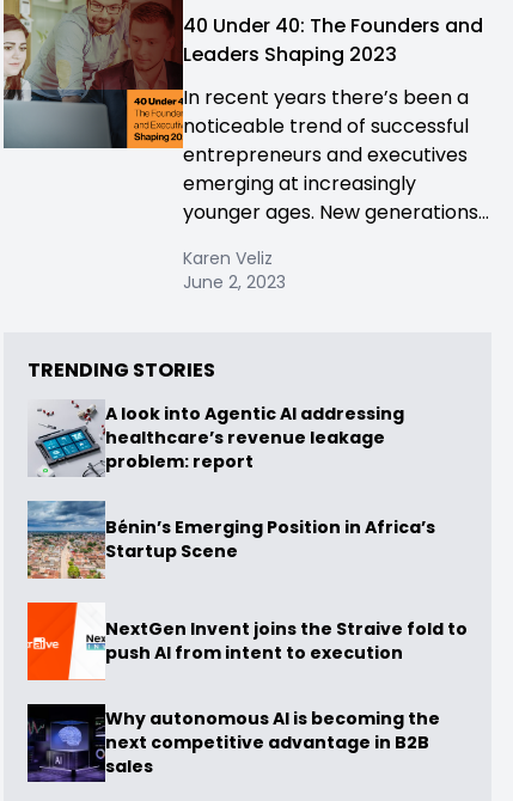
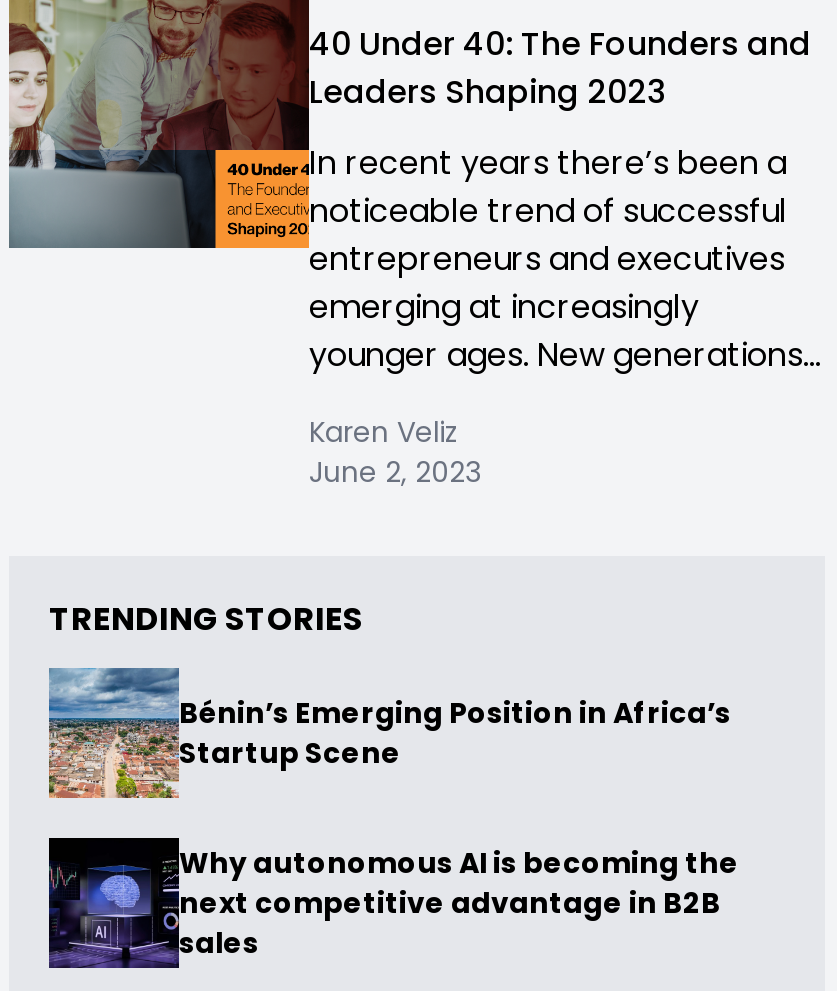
- [image]
- A look into Agentic AI addressing
- healthcare’s revenue leakage
- problem: report

- [image]
- NextGen Invent joins the Straive fold to
- push AI from intent to execution
